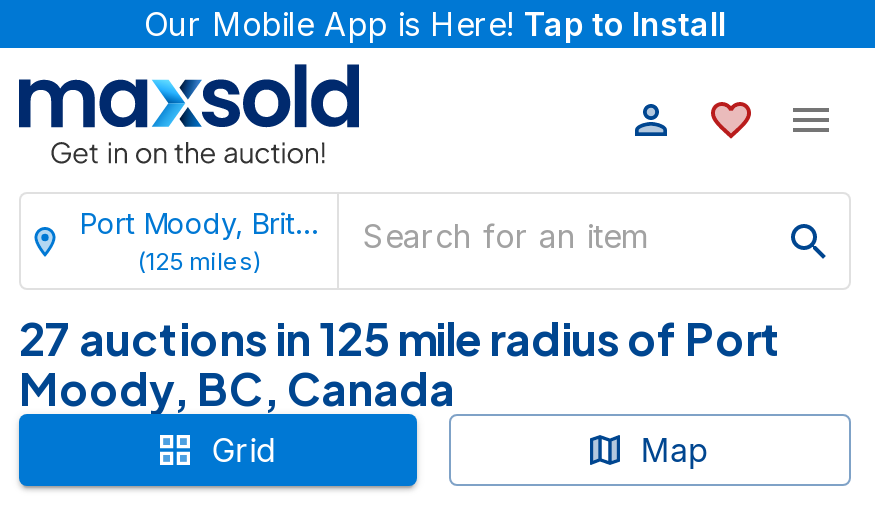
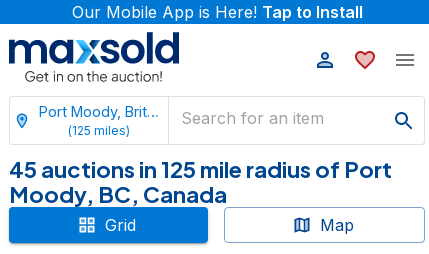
- 27 auctions in 125 mile radius of Port
+ 45 auctions in 125 mile radius of Port
